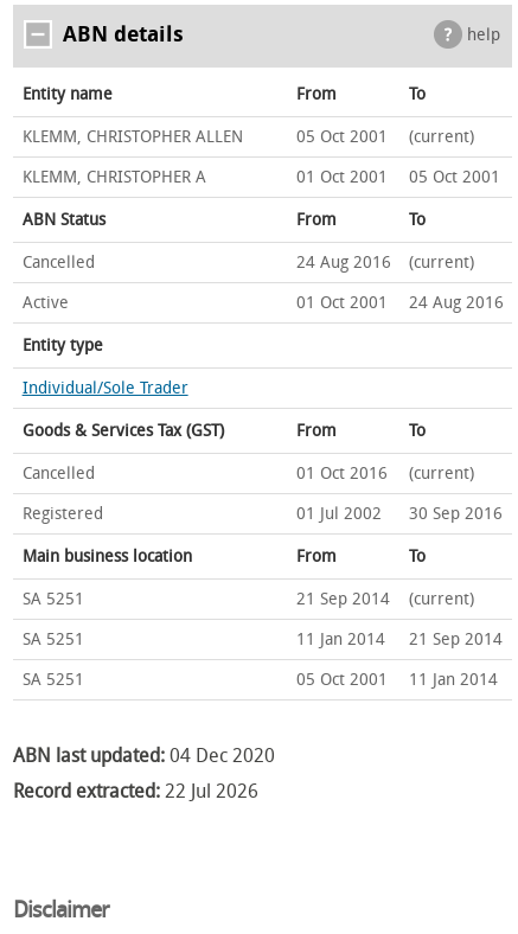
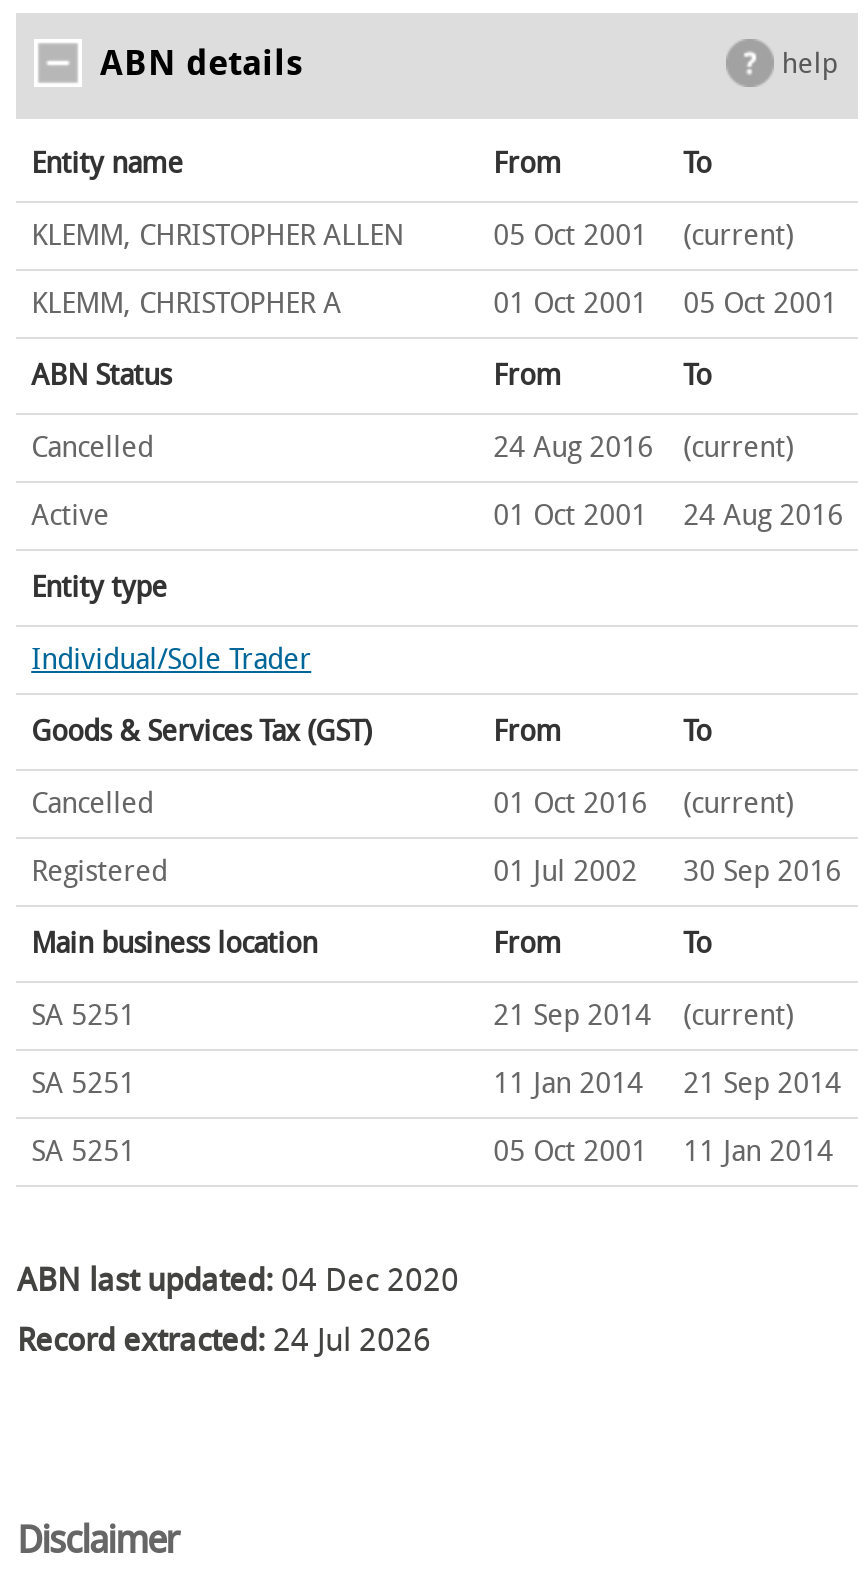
- Record extracted: 22 Jul 2026
+ Record extracted: 24 Jul 2026
